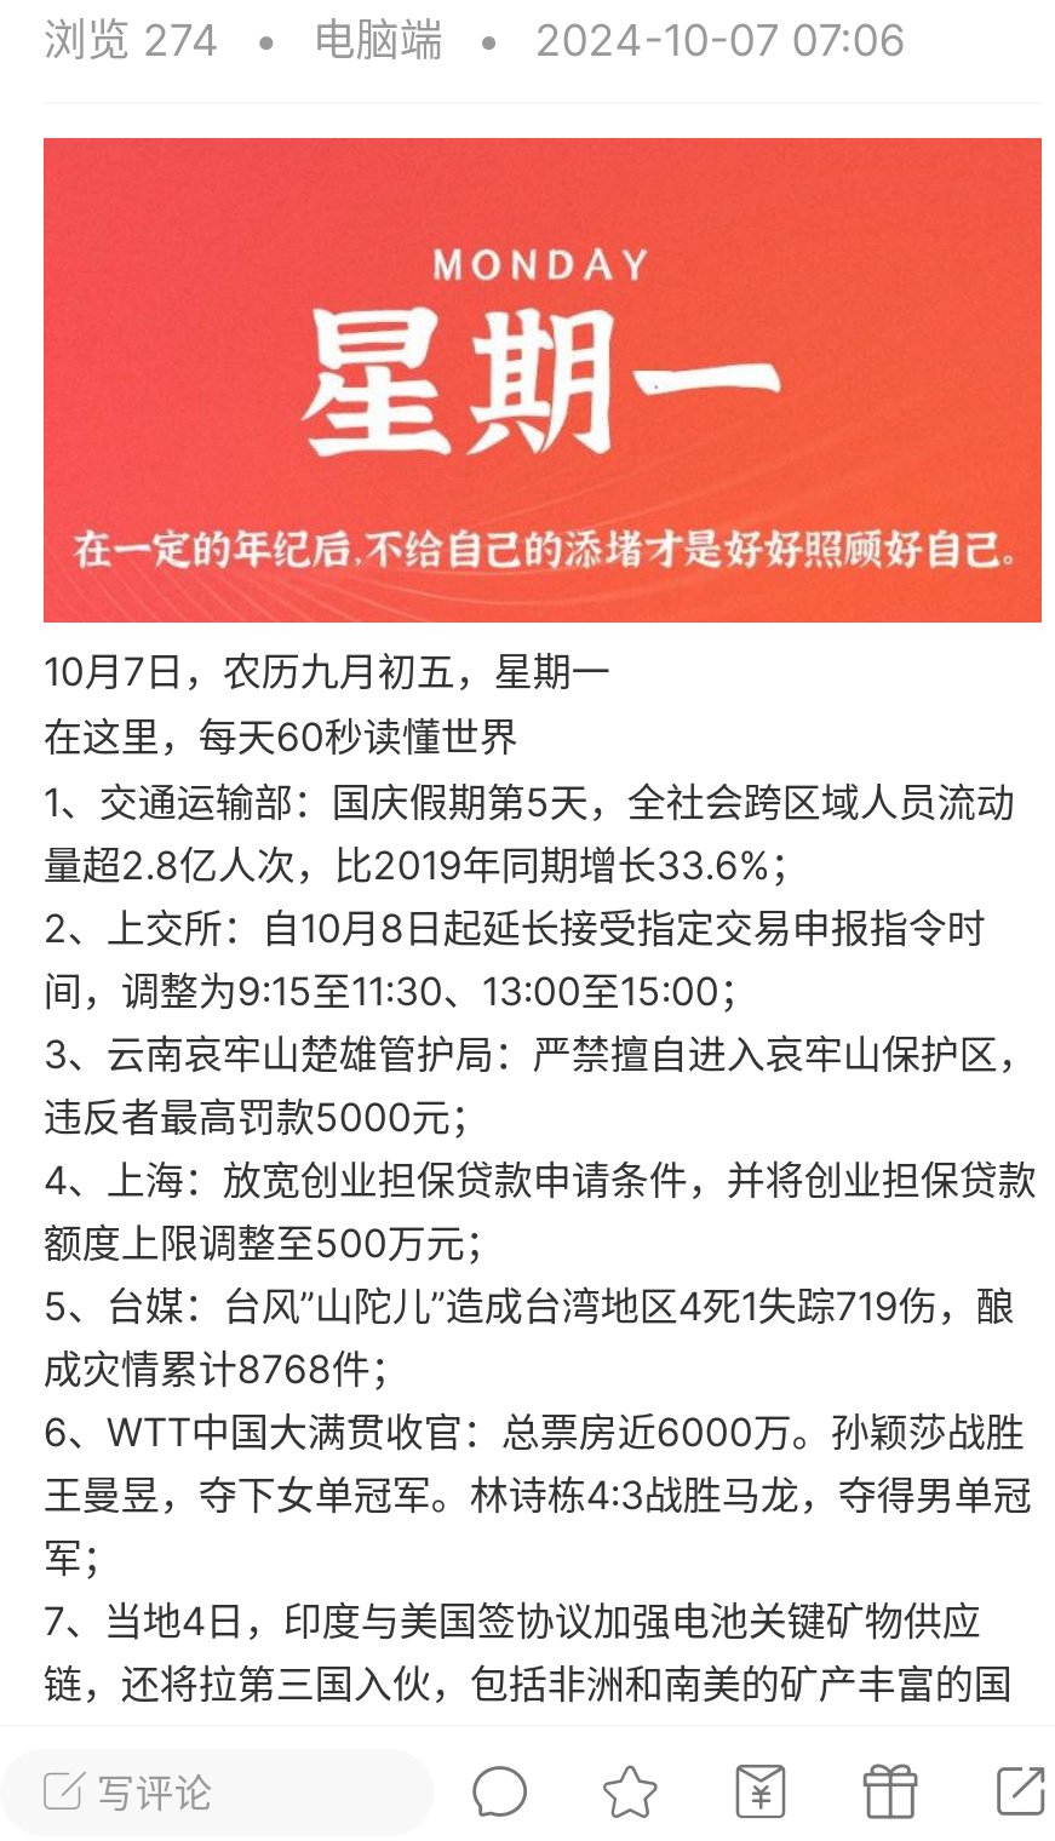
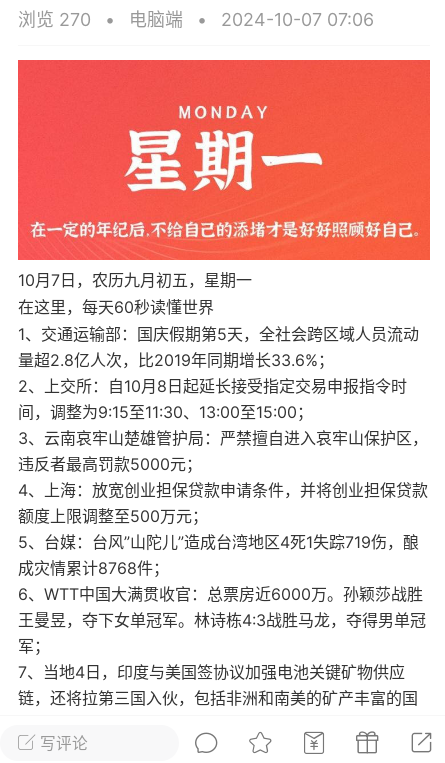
- 浏览 274
+ 浏览 270
